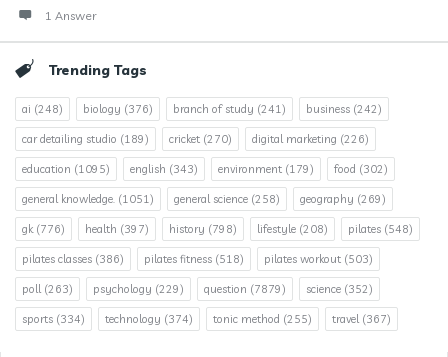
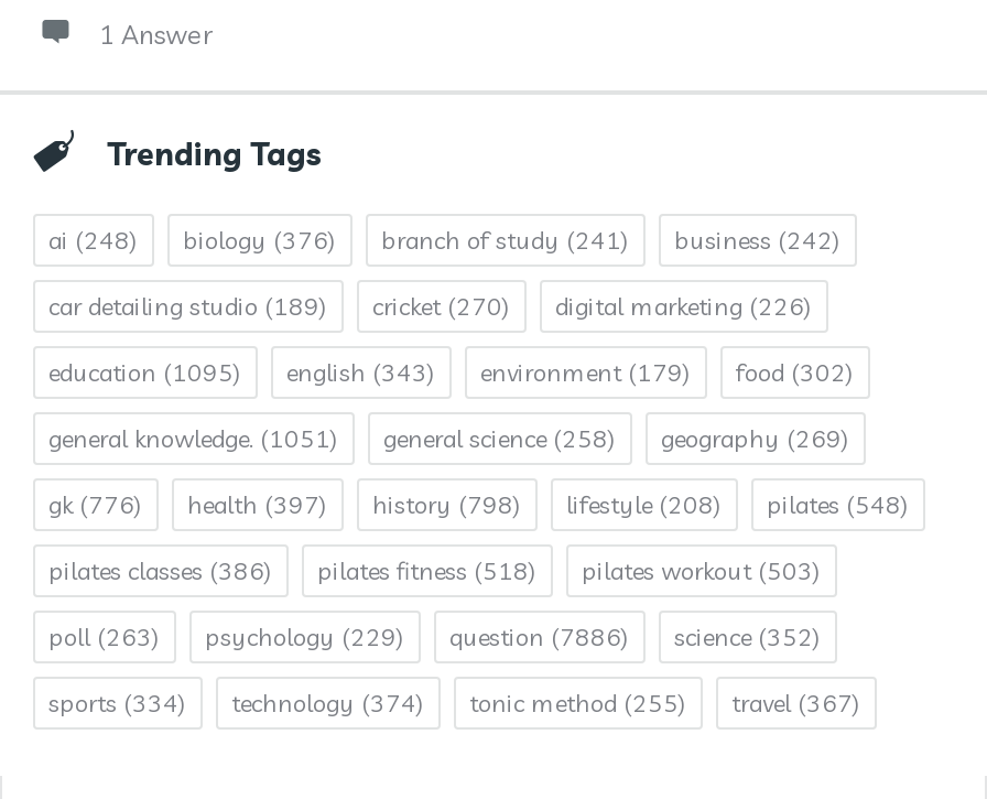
- poll (263) psychology (229) question (7879) science (352)
+ poll (263) psychology (229) question (7886) science (352)
